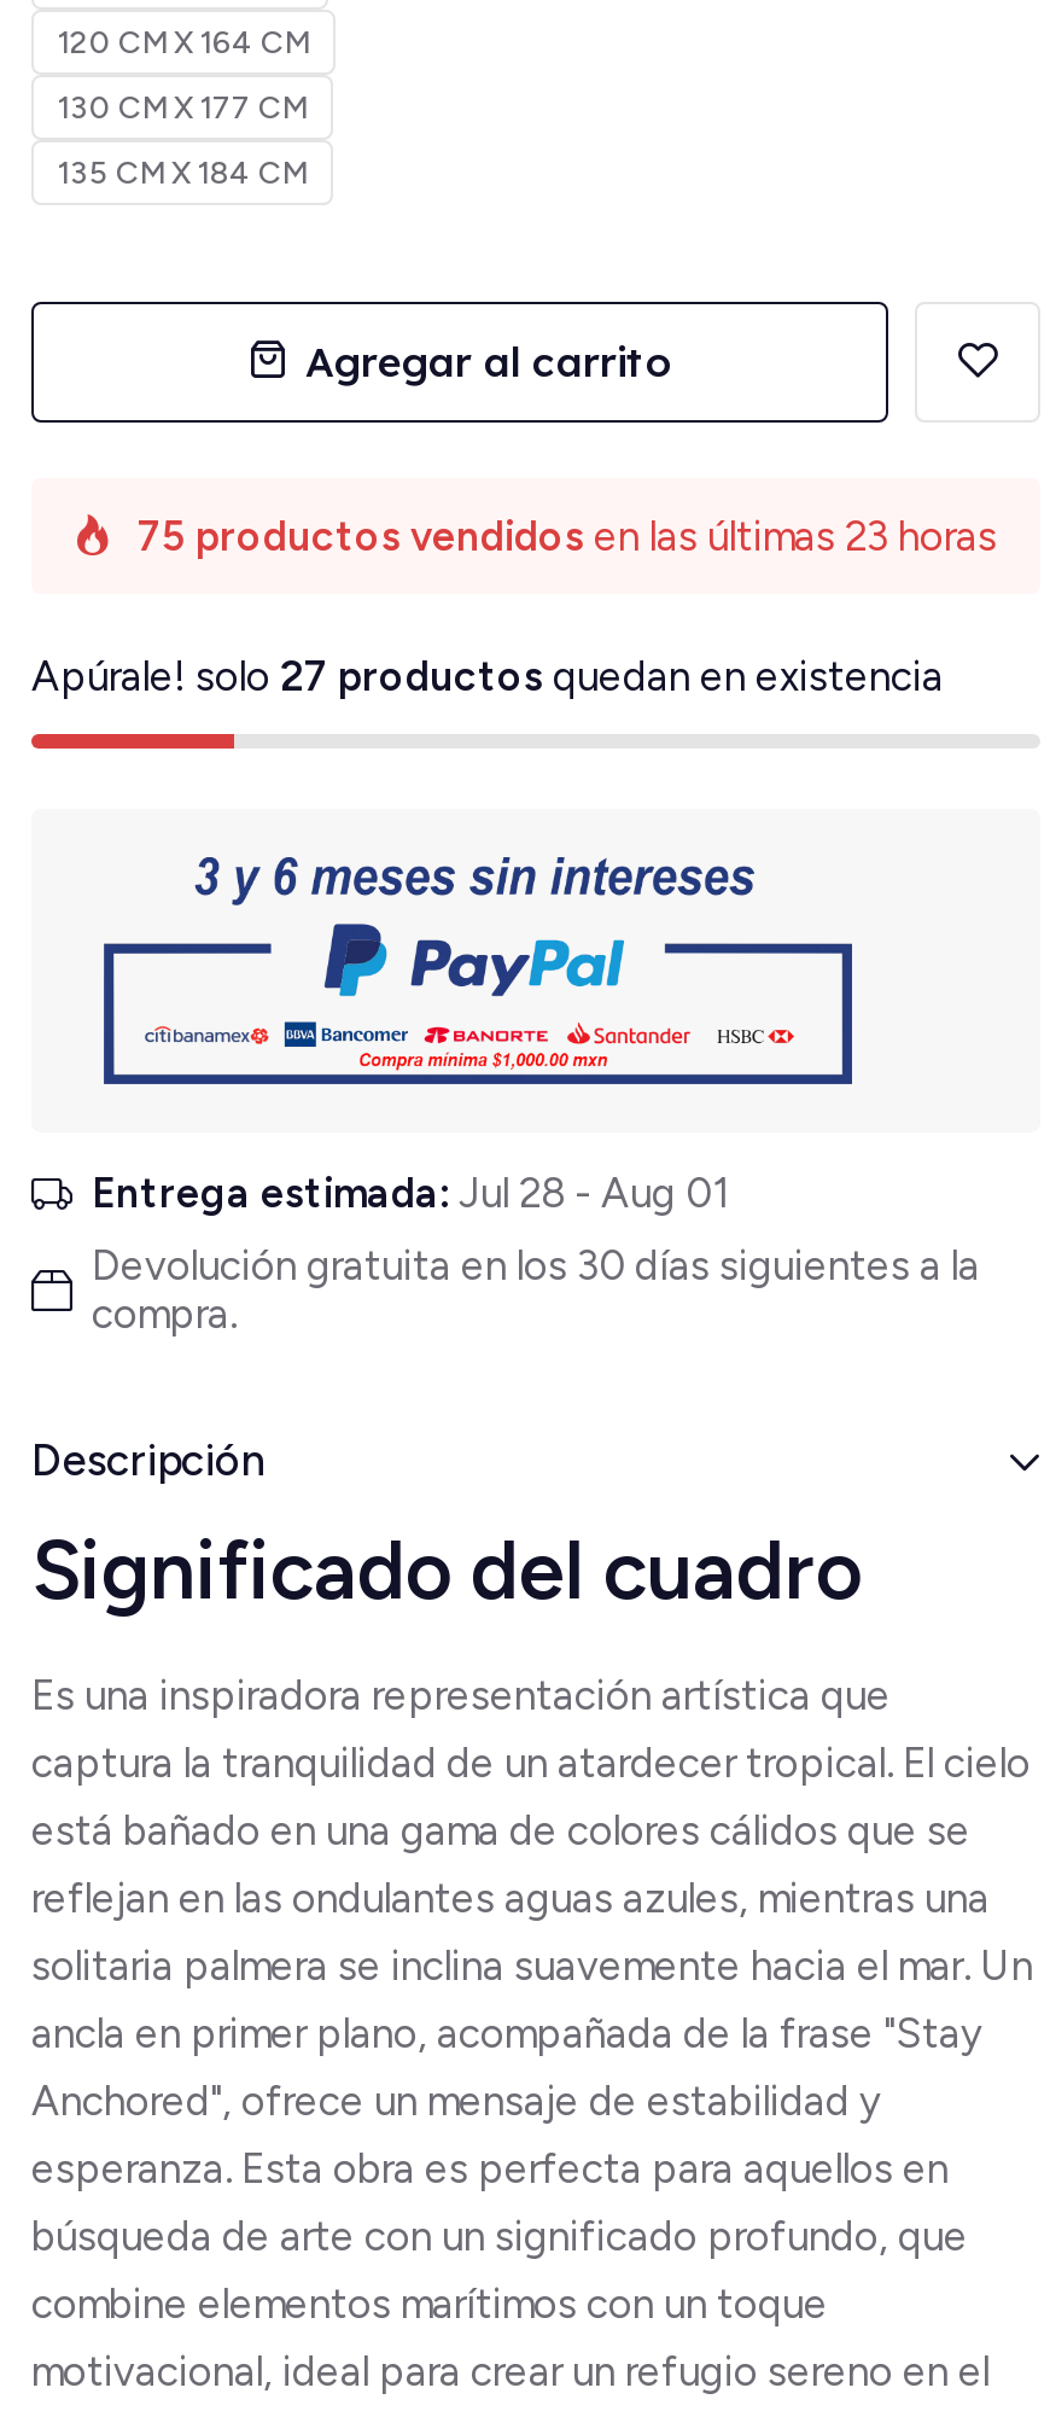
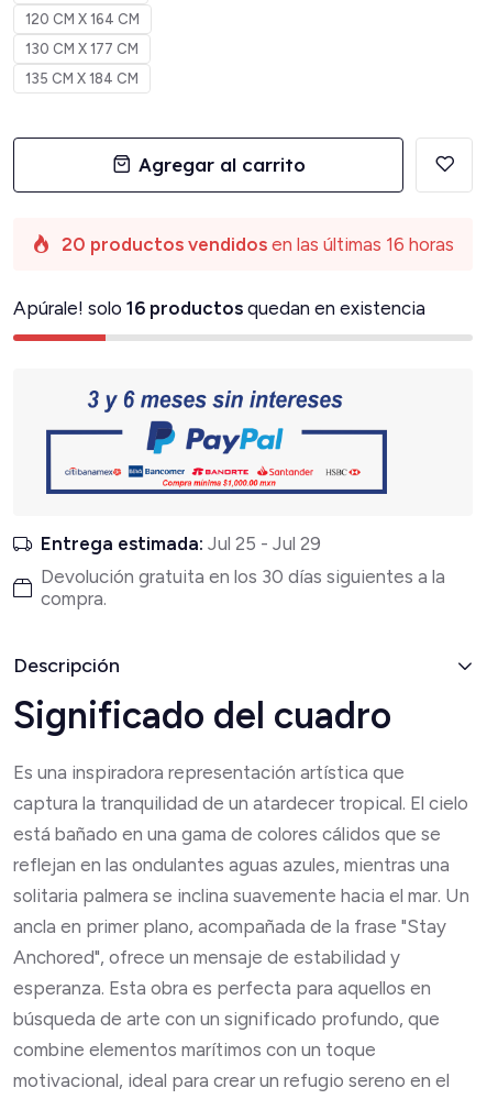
- 75 productos vendidos en las últimas 23 horas
+ 20 productos vendidos en las últimas 16 horas

- Apúrale! solo 27 productos quedan en existencia
+ Apúrale! solo 16 productos quedan en existencia

- Entrega estimada: Jul 28 - Aug 01
+ Entrega estimada: Jul 25 - Jul 29
